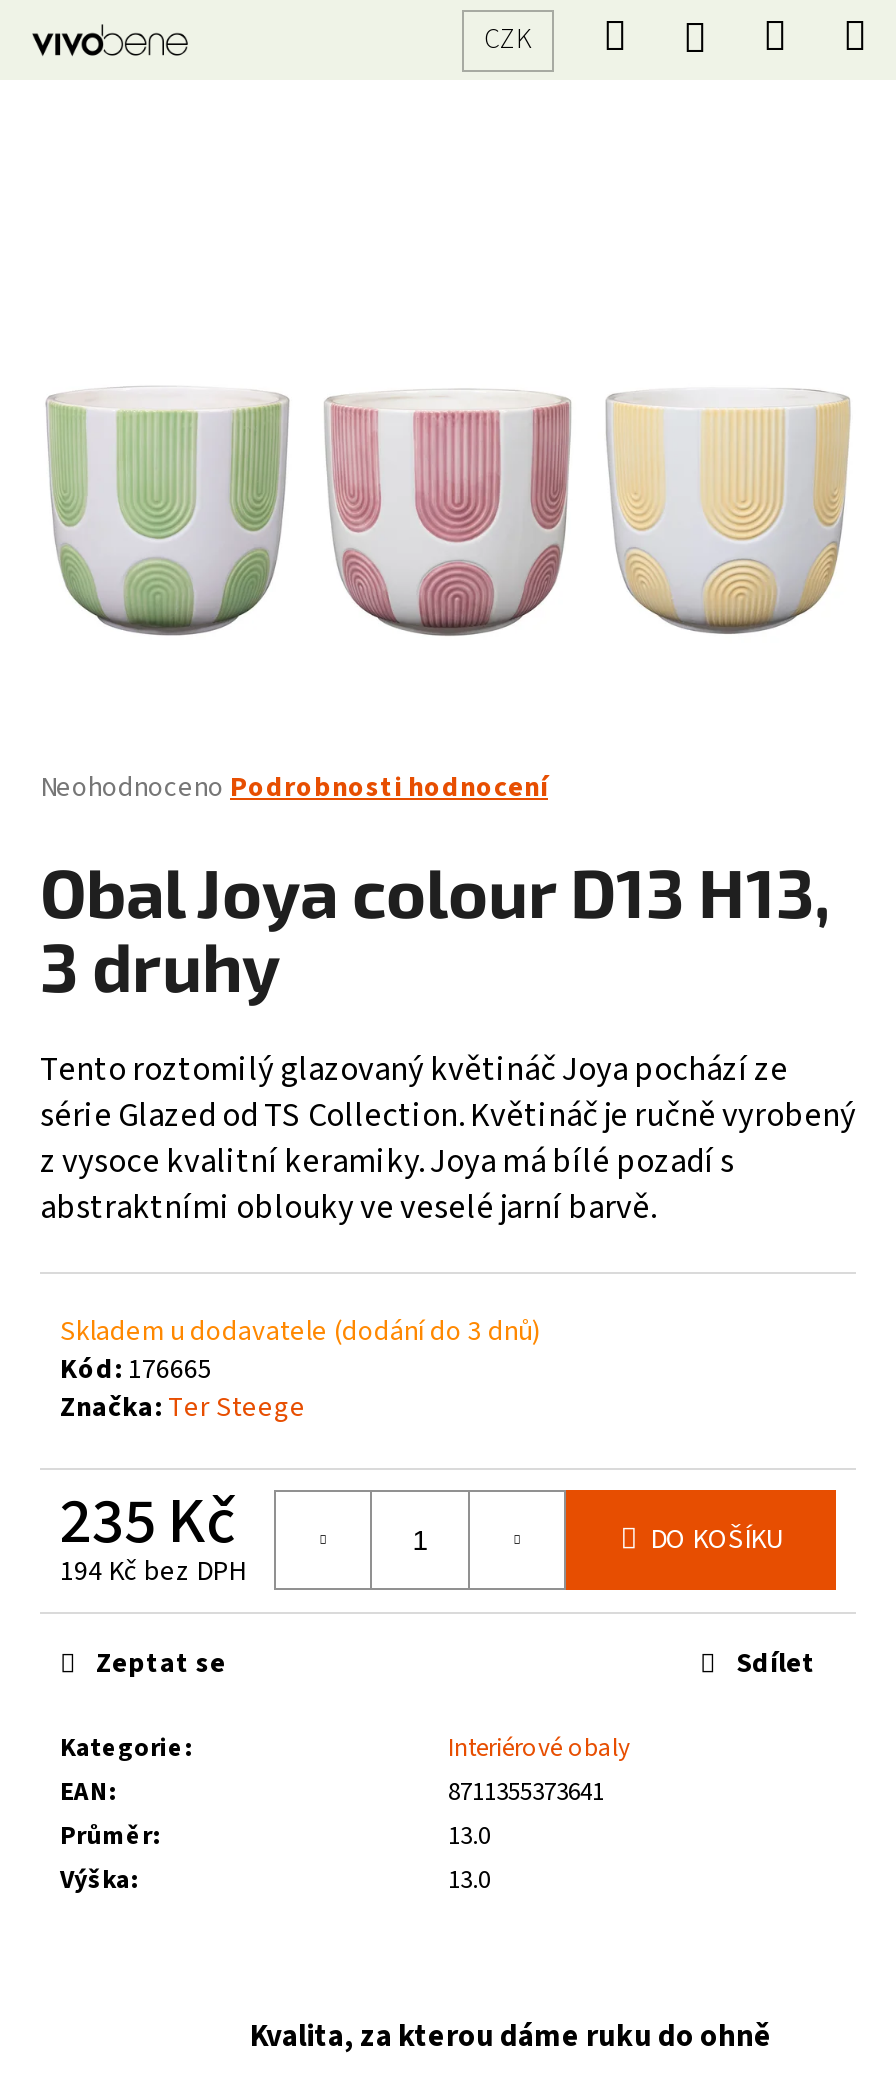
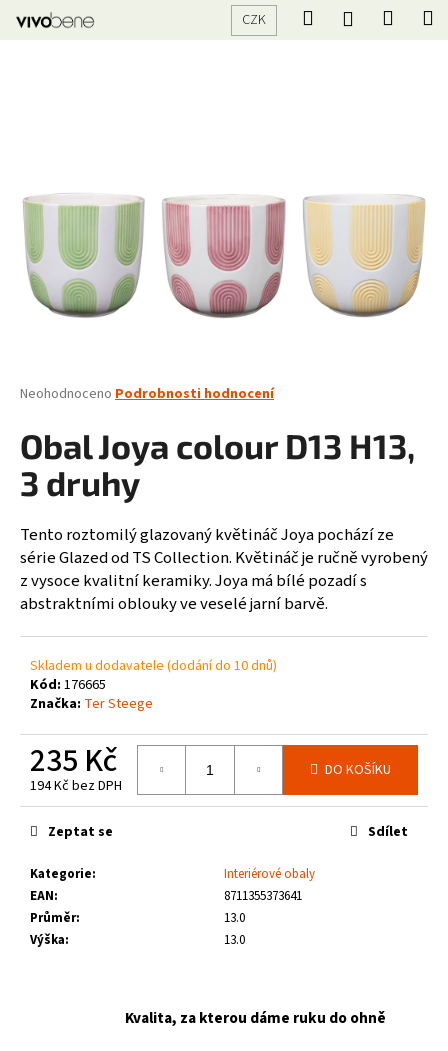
- Skladem u dodavatele (dodání do 3 dnů)
+ Skladem u dodavatele (dodání do 10 dnů)
